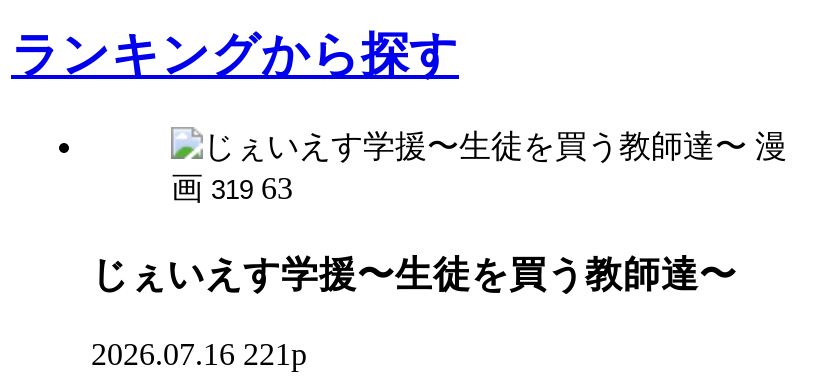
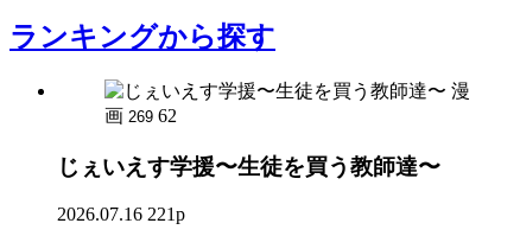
- 画 319 63
+ 画 269 62
